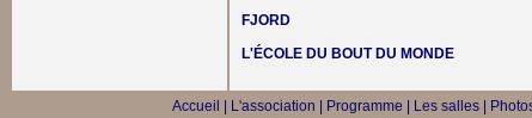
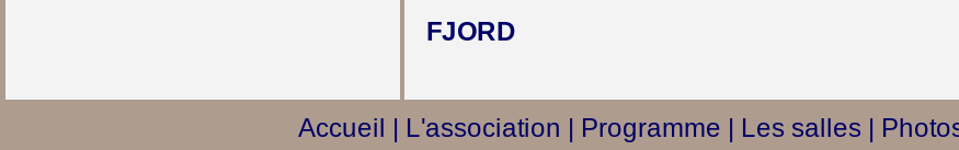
- L'ÉCOLE DU BOUT DU MONDE
